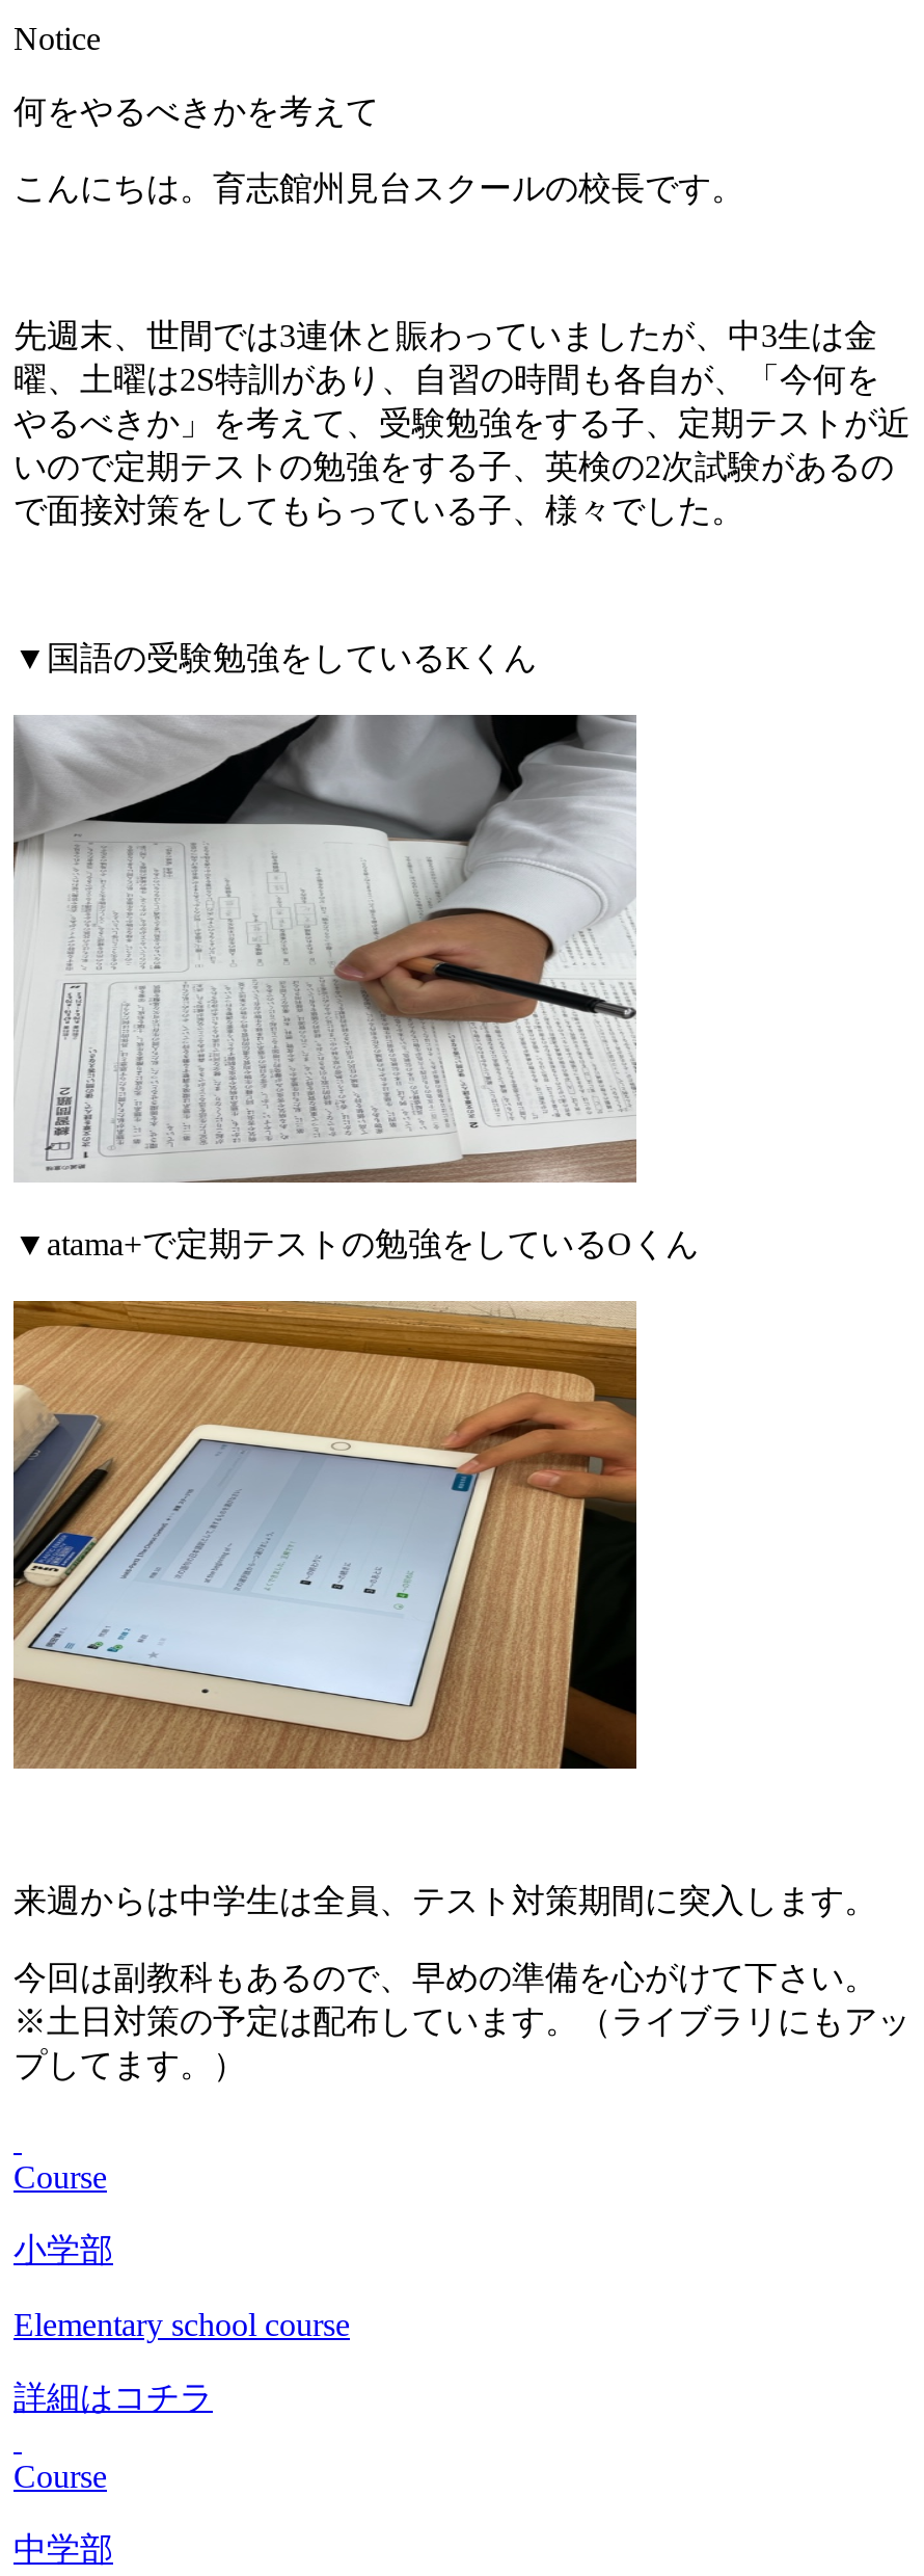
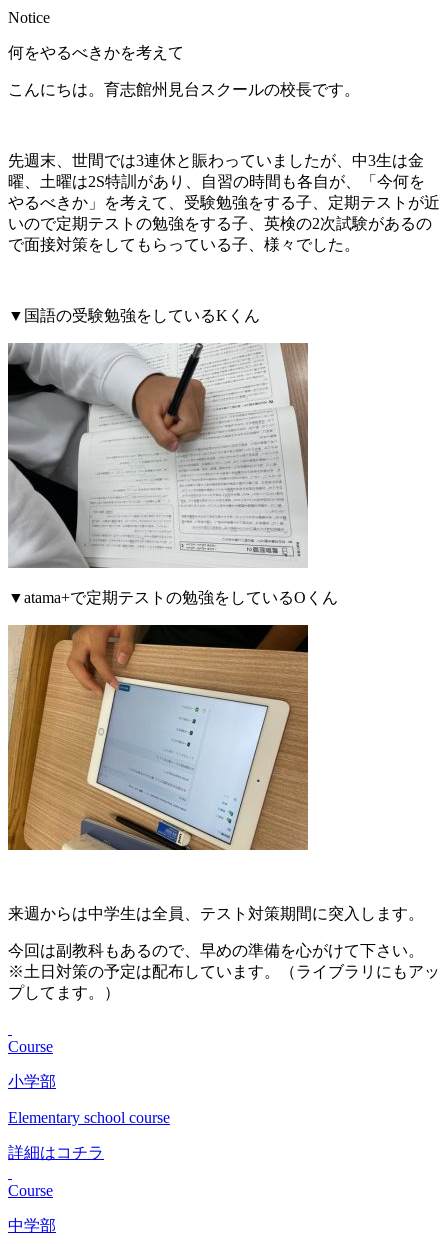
- [image]
+ [image]

- [image]
+ [image]
